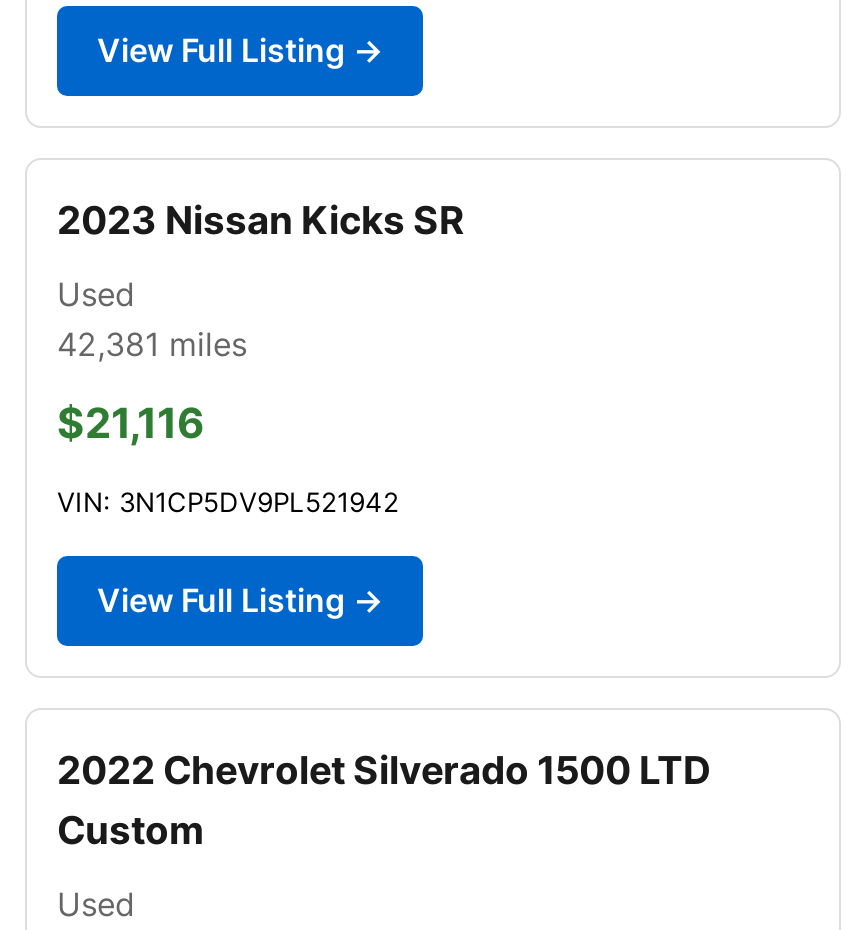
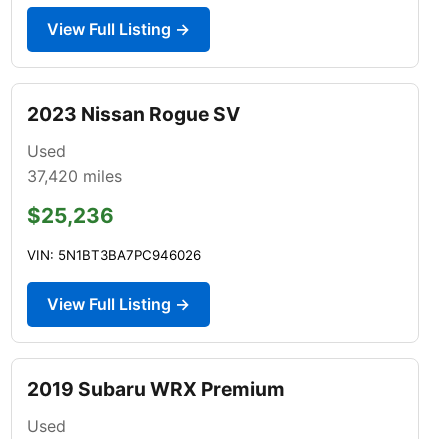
- 2023 Nissan Kicks SR
+ 2023 Nissan Rogue SV

- 42,381 miles
+ 37,420 miles

- $21,116
+ $25,236

- VIN: 3N1CP5DV9PL521942
+ VIN: 5N1BT3BA7PC946026

- 2022 Chevrolet Silverado 1500 LTD
- Custom
+ 2019 Subaru WRX Premium
